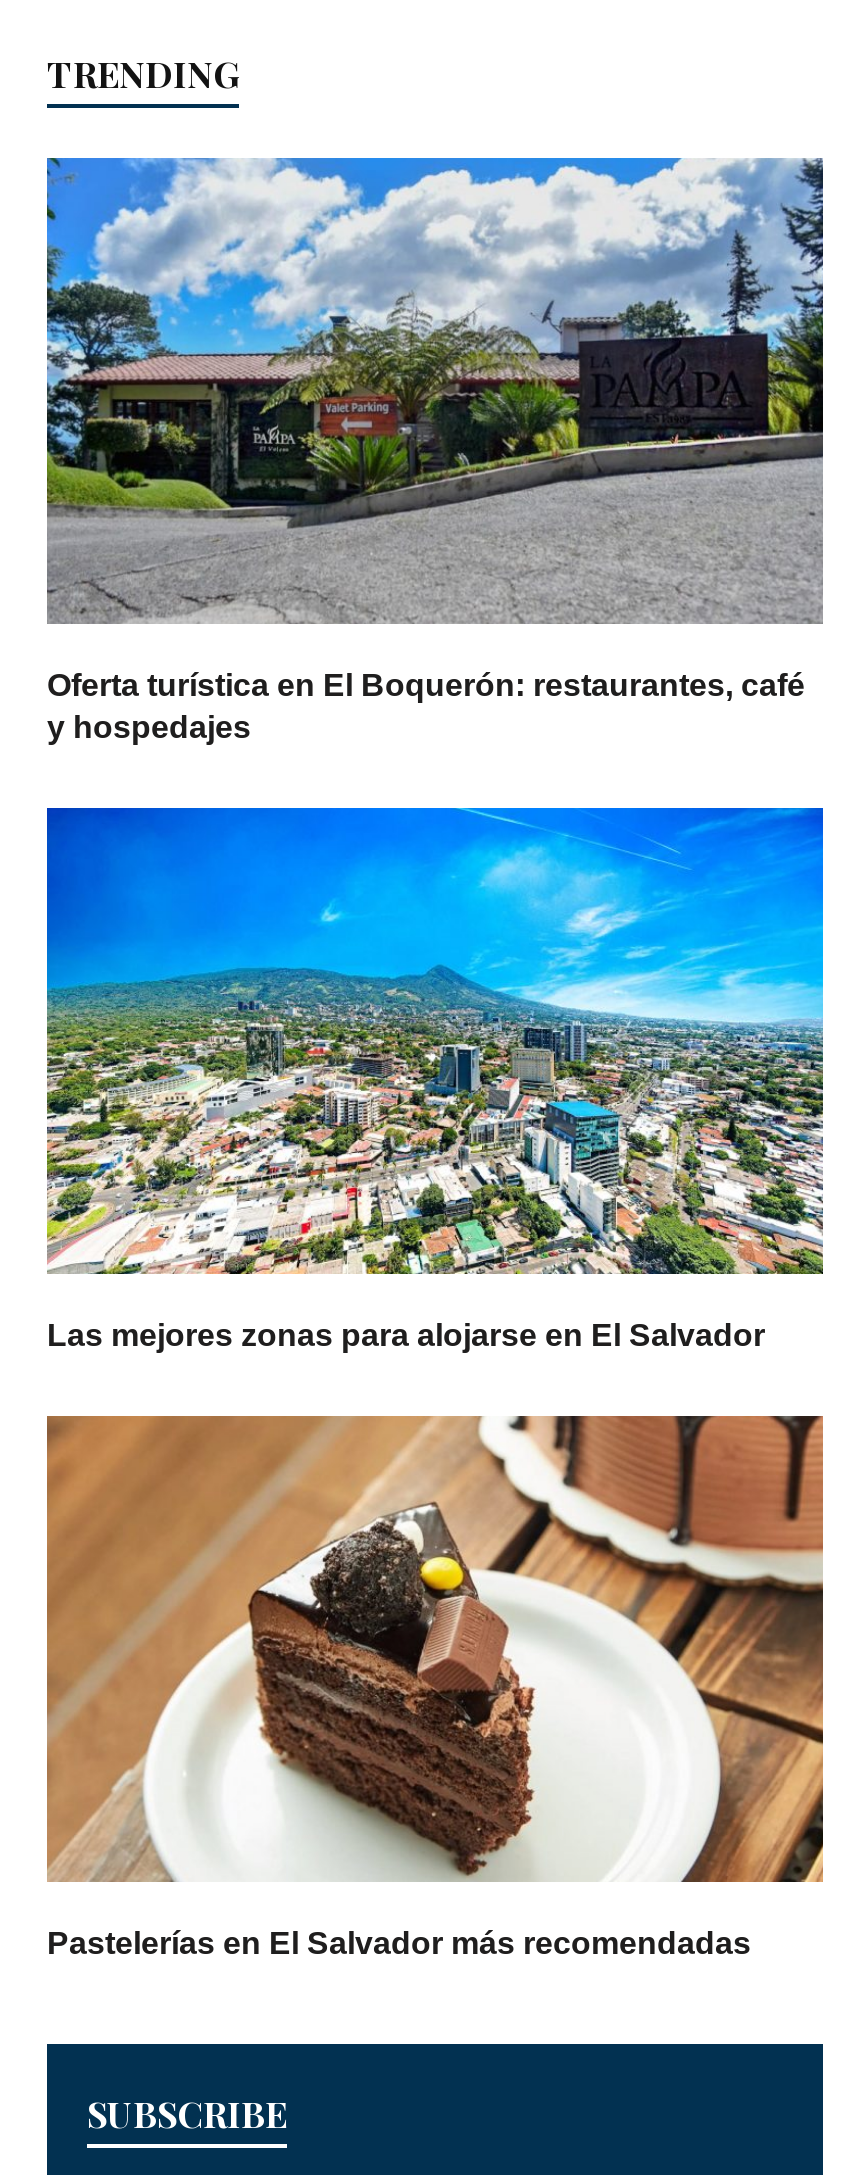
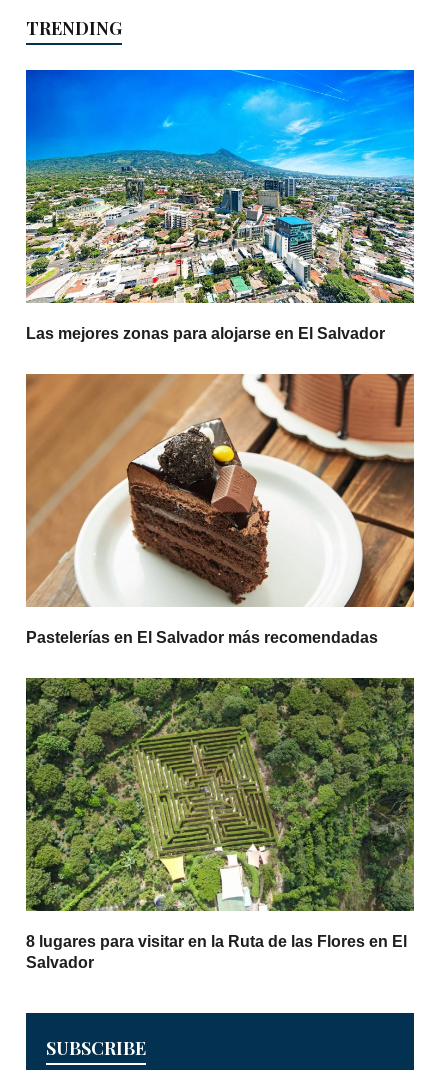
- [image]
- Oferta turística en El Boquerón: restaurantes, café
- y hospedajes

moved up: [image] | Las mejores zonas para alojarse en El Salvador | Pastelerías en El Salvador más recomendadas

+ [image]
+ 8 lugares para visitar en la Ruta de las Flores en El
+ Salvador
